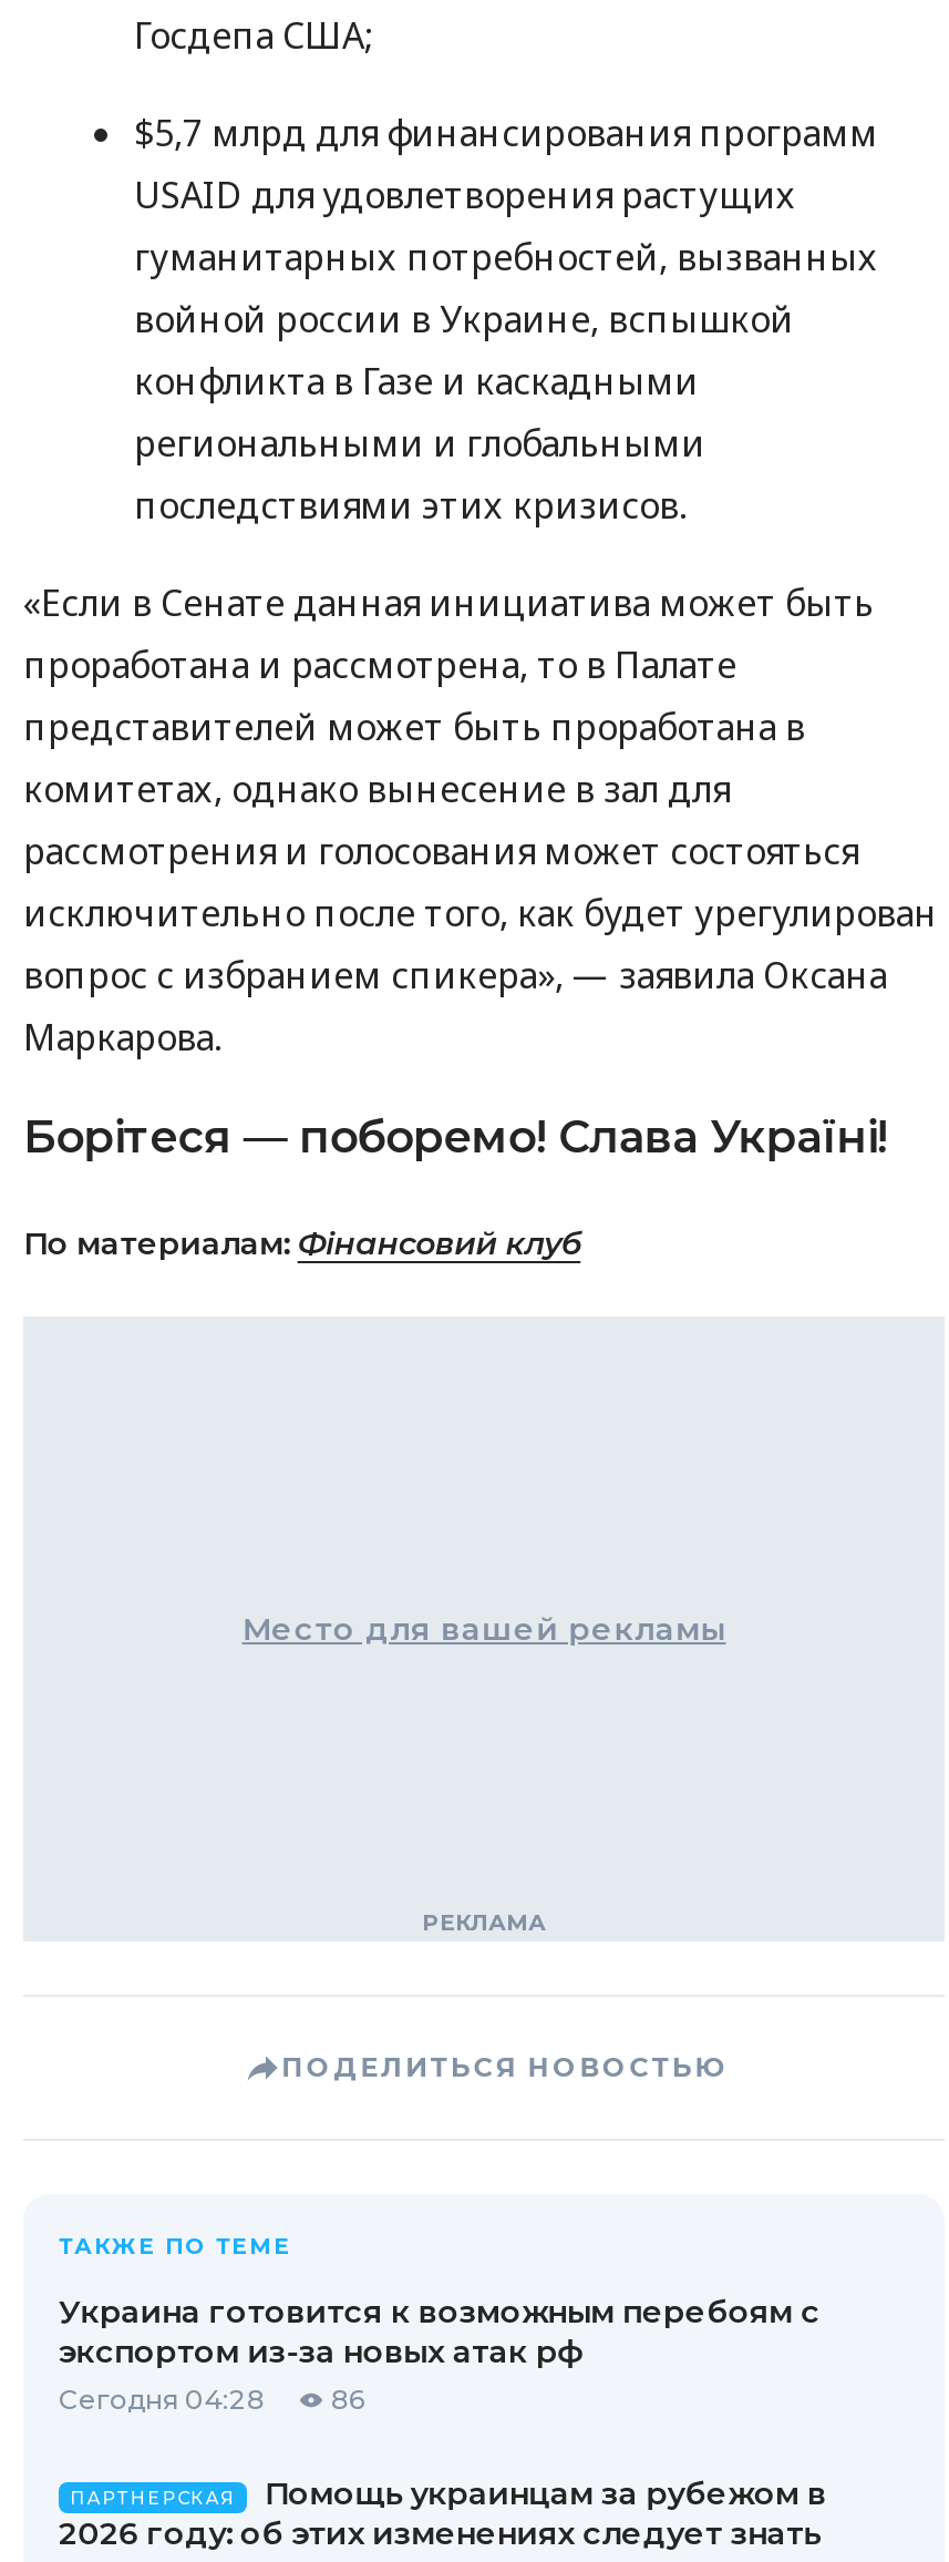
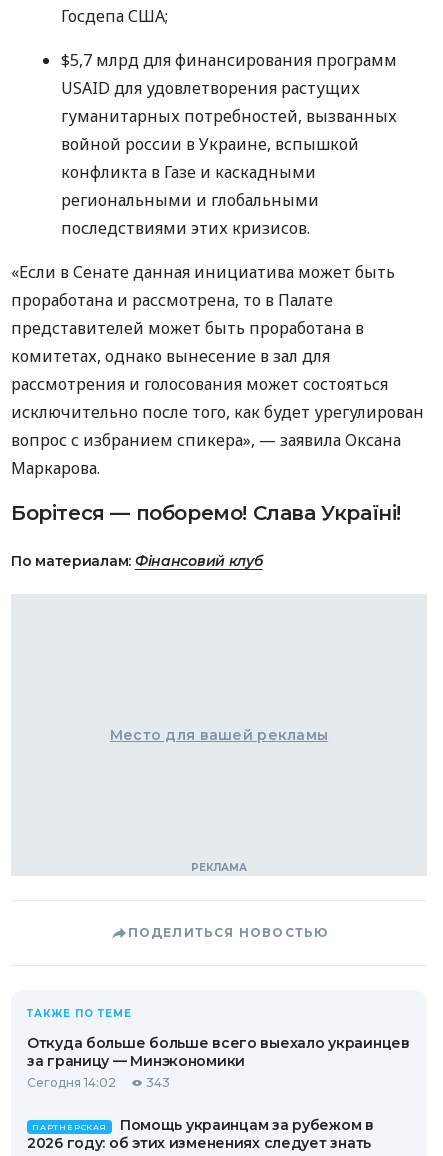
- Украина готовится к возможным перебоям с
- экспортом из-за новых атак рф
- Сегодня 04:28
- 86
+ Откуда больше больше всего выехало украинцев
+ за границу — Минэкономики
+ Сегодня 14:02
+ 343
